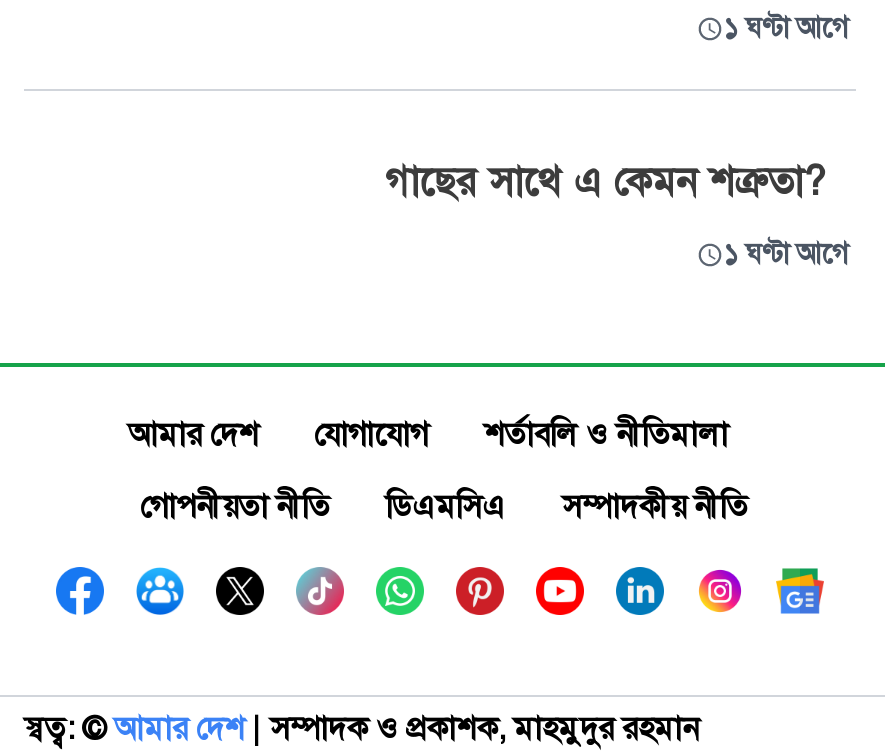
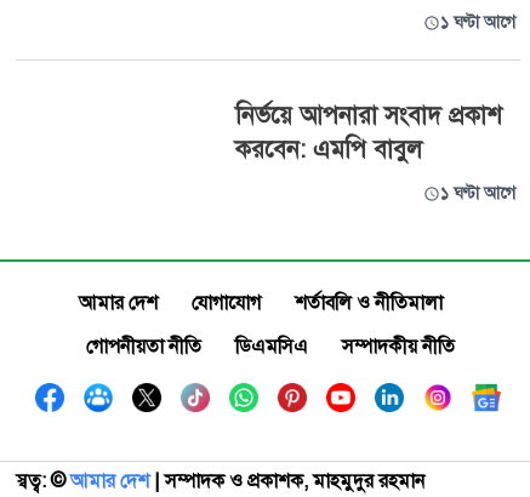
- গাছের সাথে এ কেমন শত্রুতা?
+ নির্ভয়ে আপনারা সংবাদ প্রকাশ
+ করবেন: এমপি বাবুল
